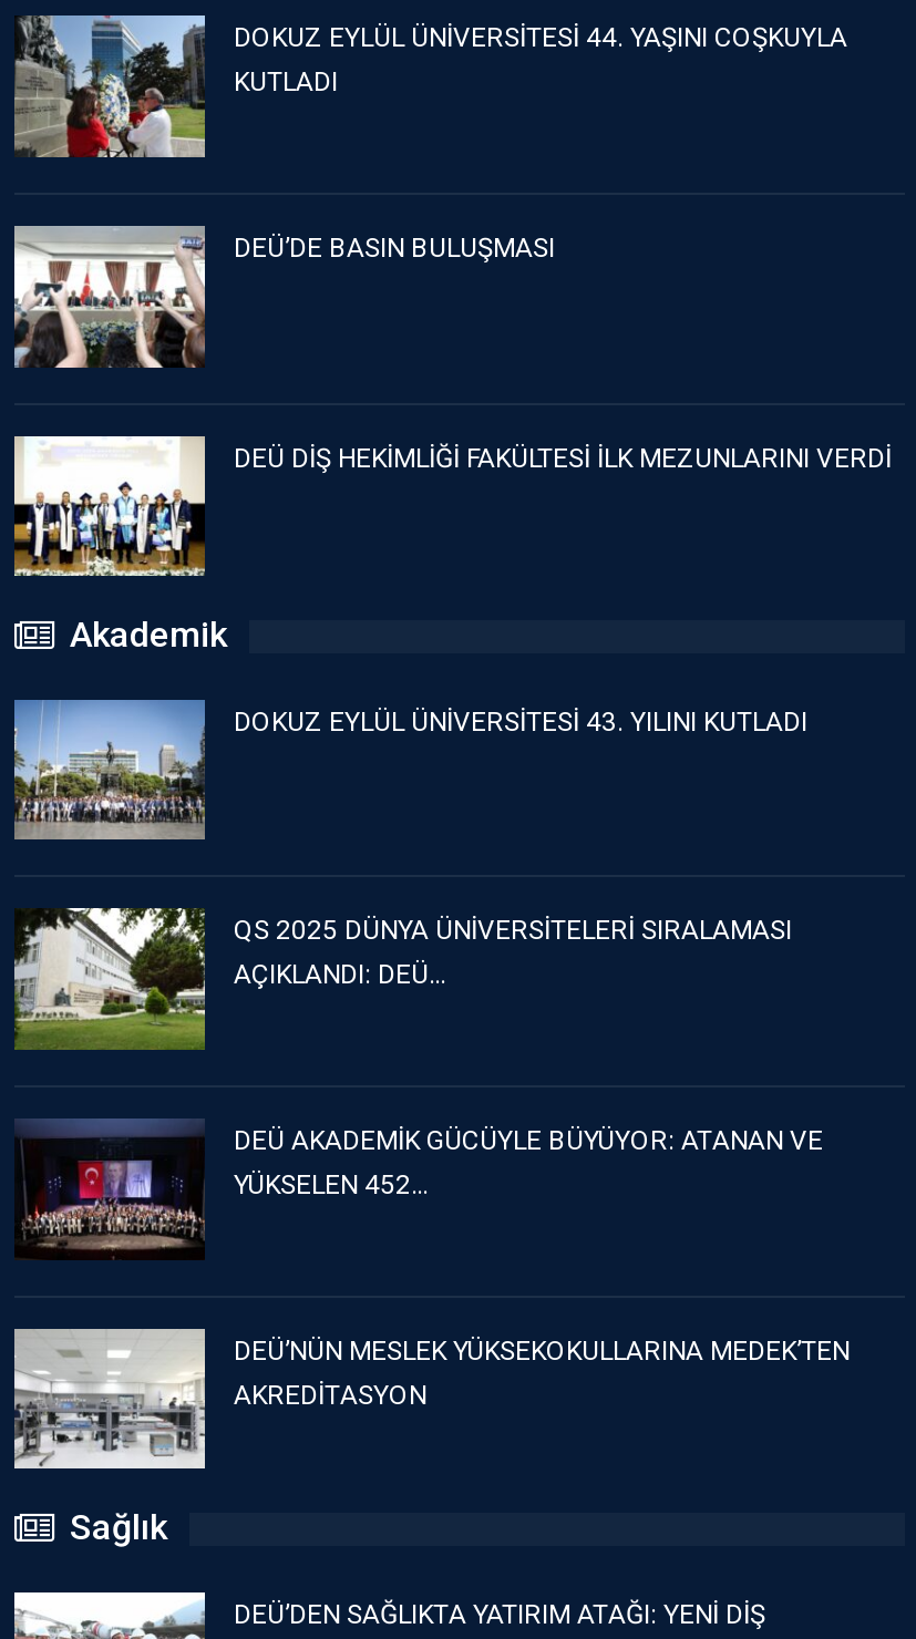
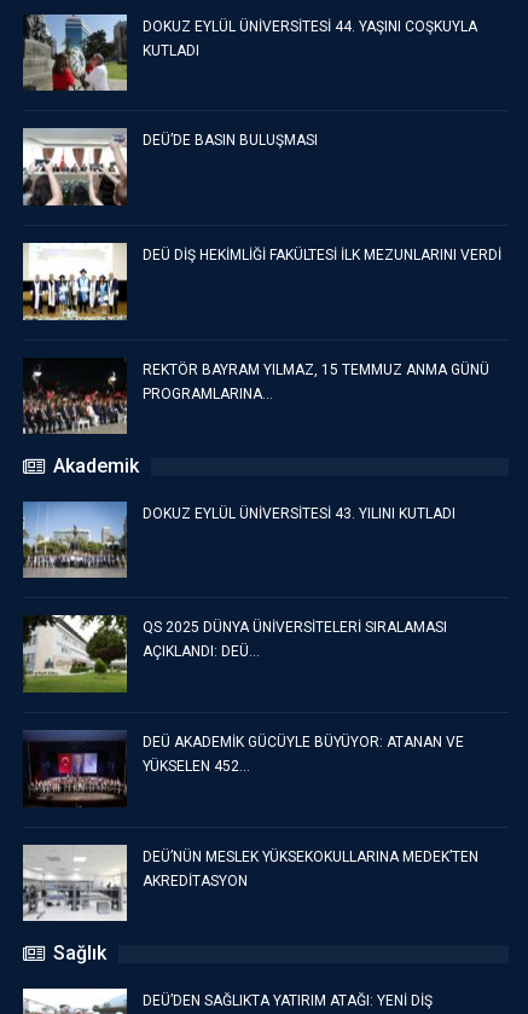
+ [image]
+ REKTÖR BAYRAM YILMAZ, 15 TEMMUZ ANMA GÜNÜ
+ PROGRAMLARINA…
